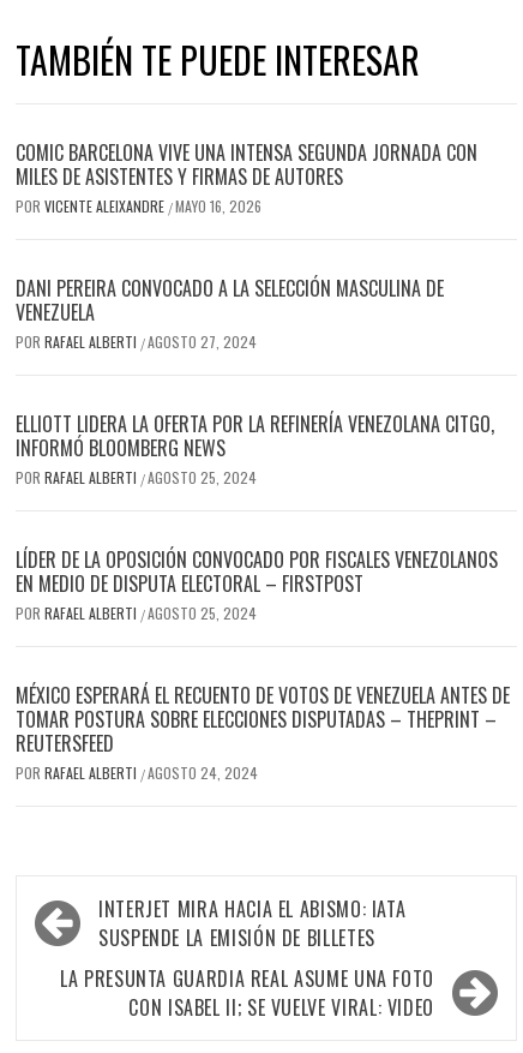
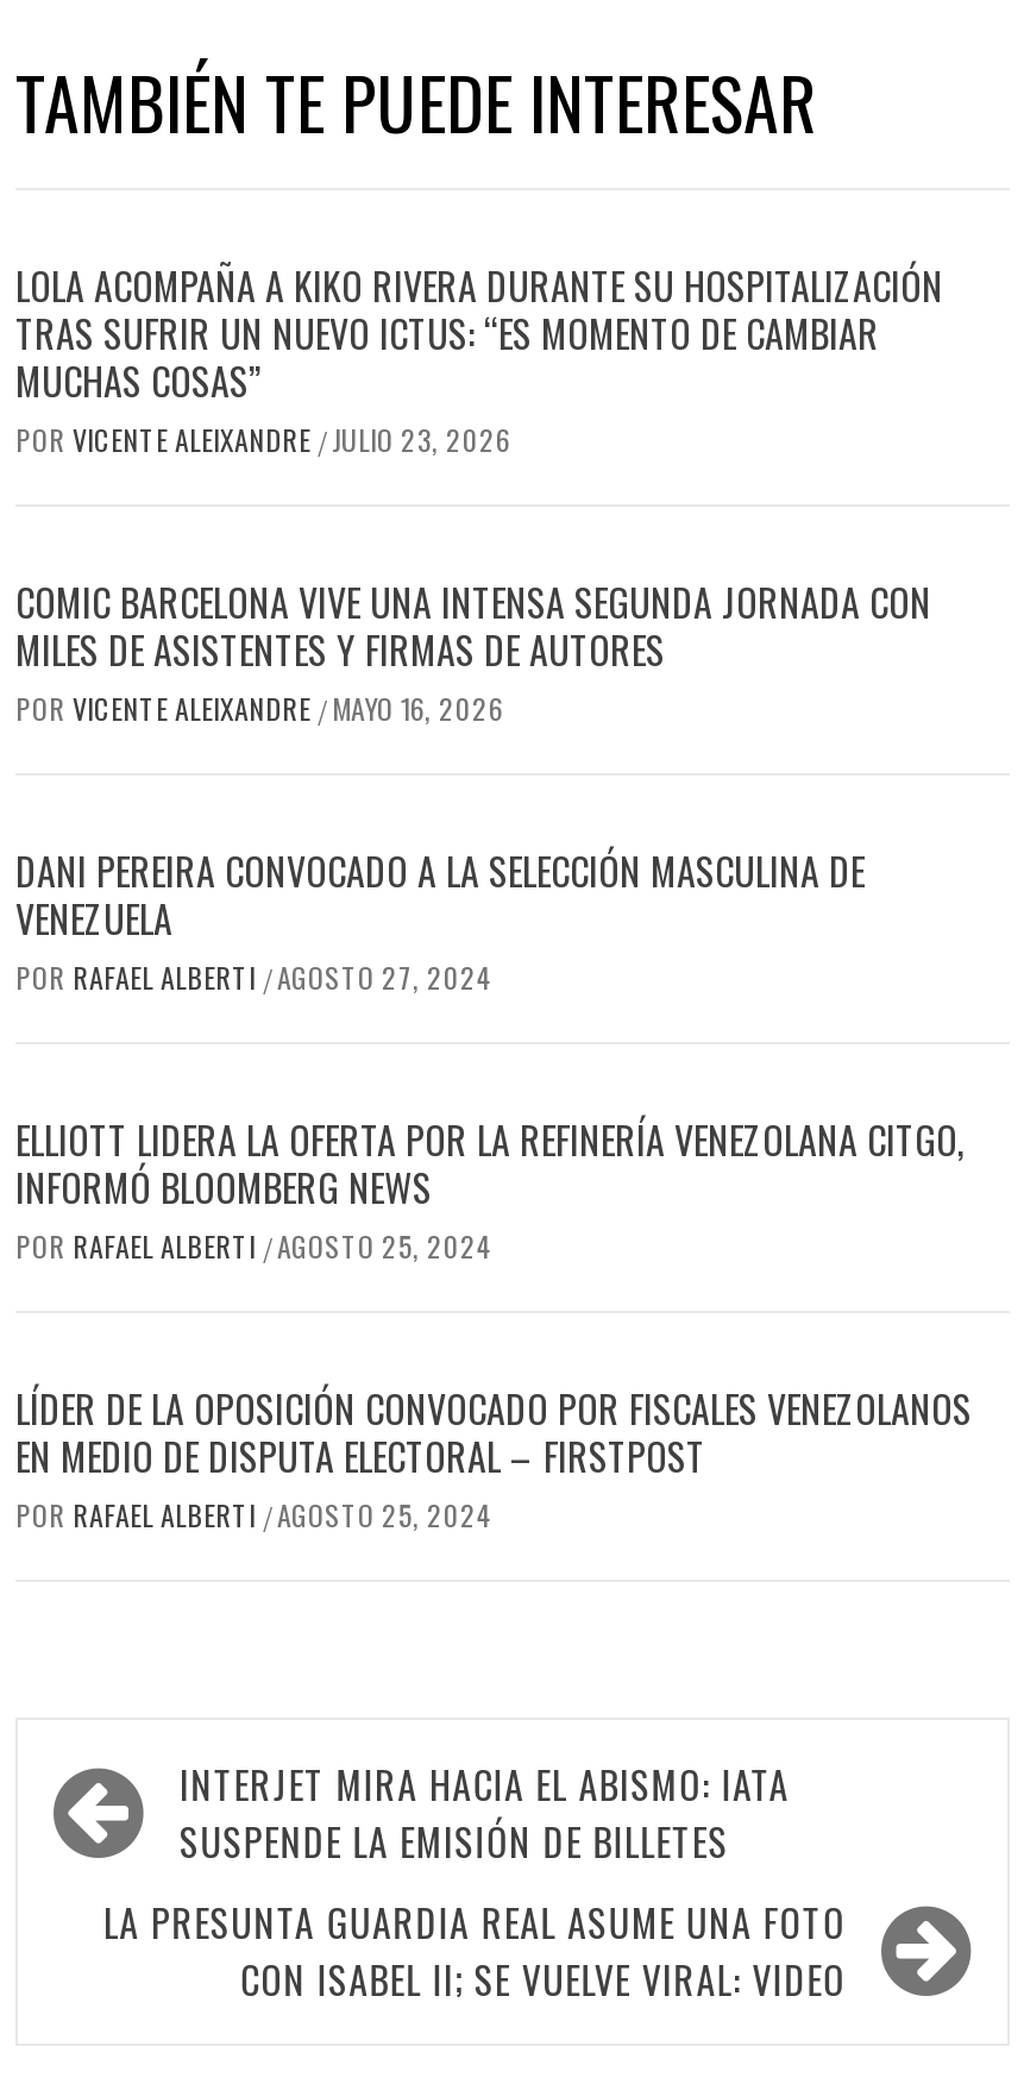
+ LOLA ACOMPAÑA A KIKO RIVERA DURANTE SU HOSPITALIZACIÓN
+ TRAS SUFRIR UN NUEVO ICTUS: “ES MOMENTO DE CAMBIAR
+ MUCHAS COSAS”
+ POR VICENTE ALEIXANDRE / JULIO 23, 2026

moved down: COMIC BARCELONA VIVE UNA INTENSA SEGUNDA JORNADA CON | MILES DE ASISTENTES Y FIRMAS DE AUTORES | POR VICENTE ALEIXANDRE / MAYO 16, 2026 | ... | EN MEDIO DE DISPUTA ELECTORAL – FIRSTPOST | POR RAFAEL ALBERTI / AGOSTO 25, 2024

- MÉXICO ESPERARÁ EL RECUENTO DE VOTOS DE VENEZUELA ANTES DE
- TOMAR POSTURA SOBRE ELECCIONES DISPUTADAS – THEPRINT –
- REUTERSFEED
- POR RAFAEL ALBERTI / AGOSTO 24, 2024
